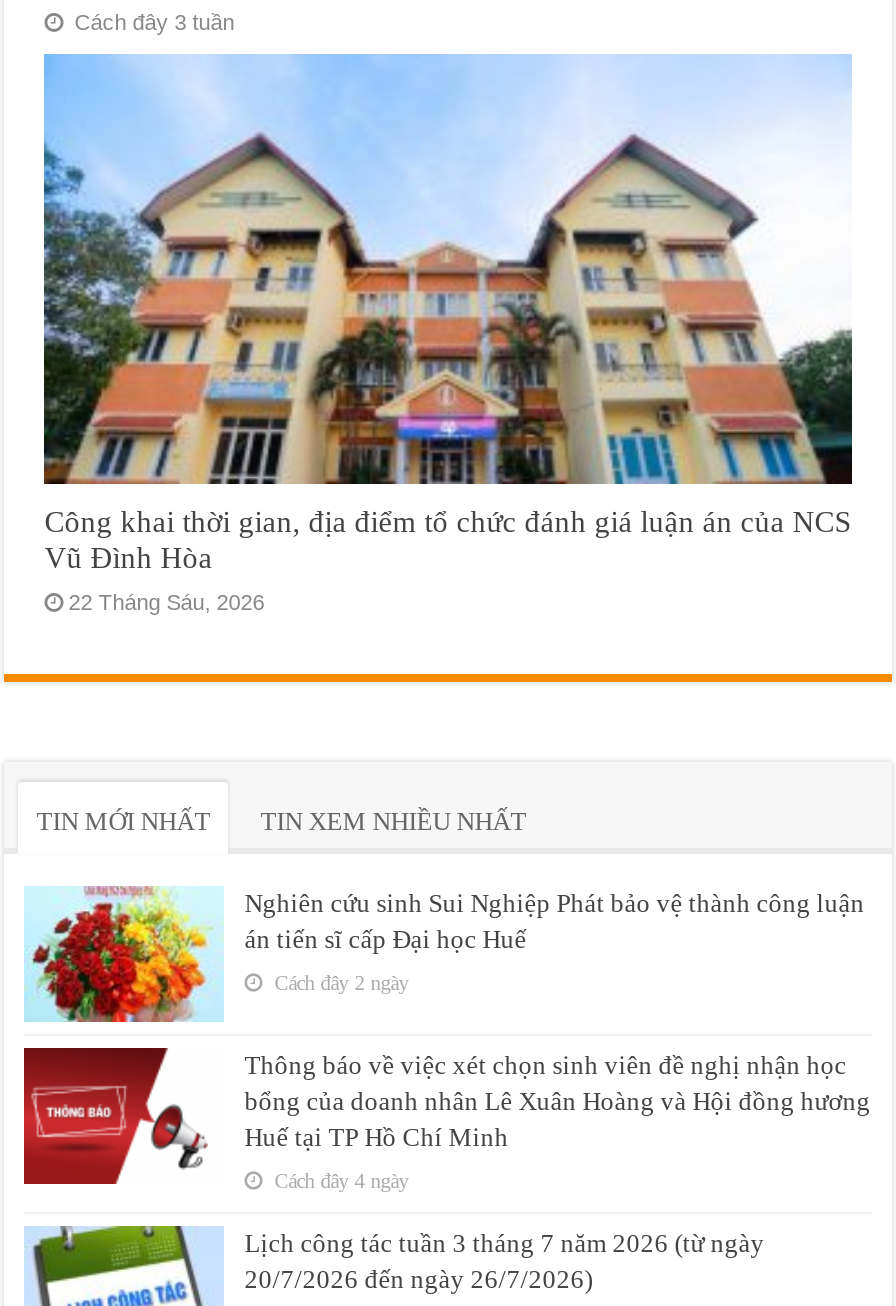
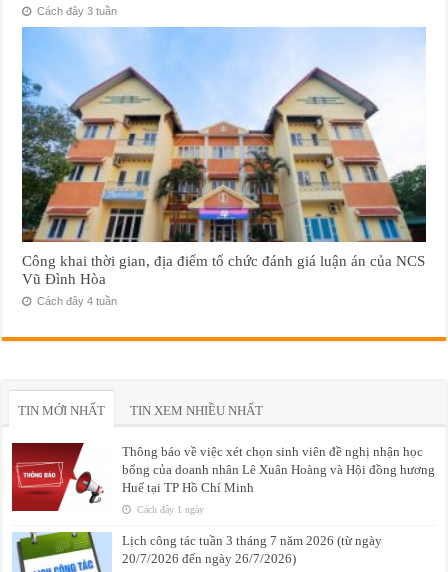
- 22 Tháng Sáu, 2026
+ Cách đây 4 tuần

- [image]
- Nghiên cứu sinh Sui Nghiệp Phát bảo vệ thành công luận
- án tiến sĩ cấp Đại học Huế
- Cách đây 2 ngày

- Cách đây 4 ngày
+ Cách đây 1 ngày
